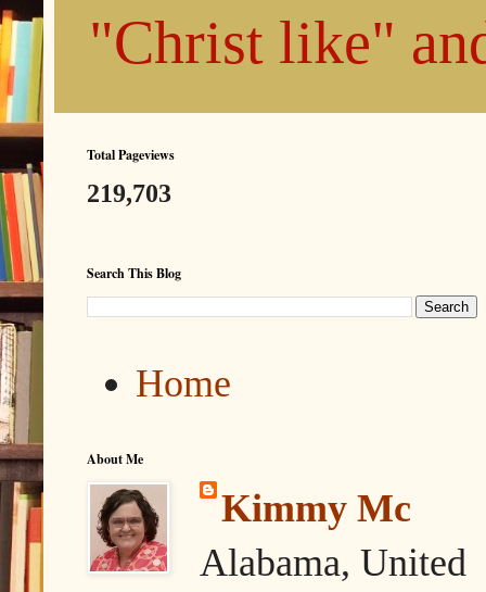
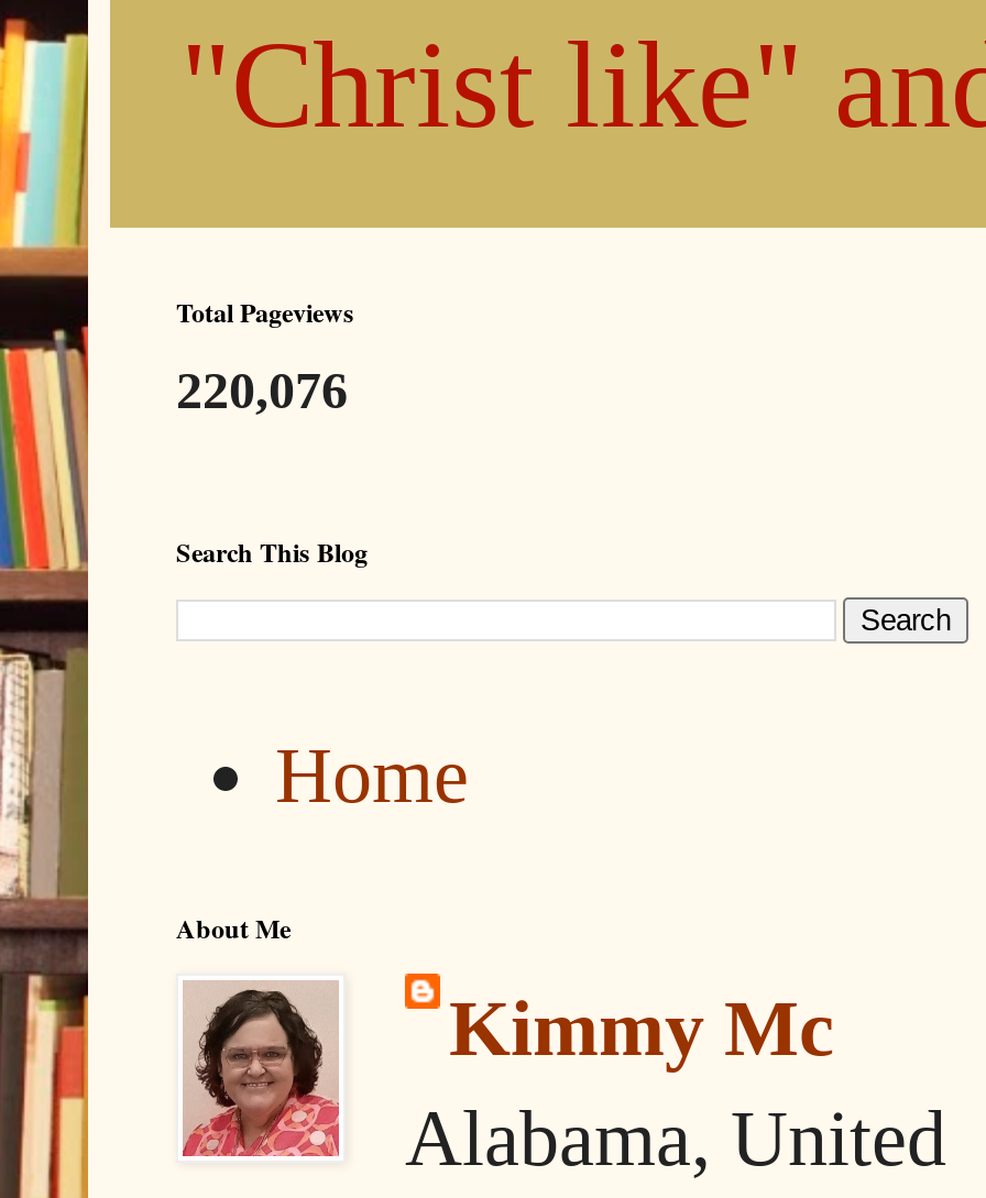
- 219,703
+ 220,076
